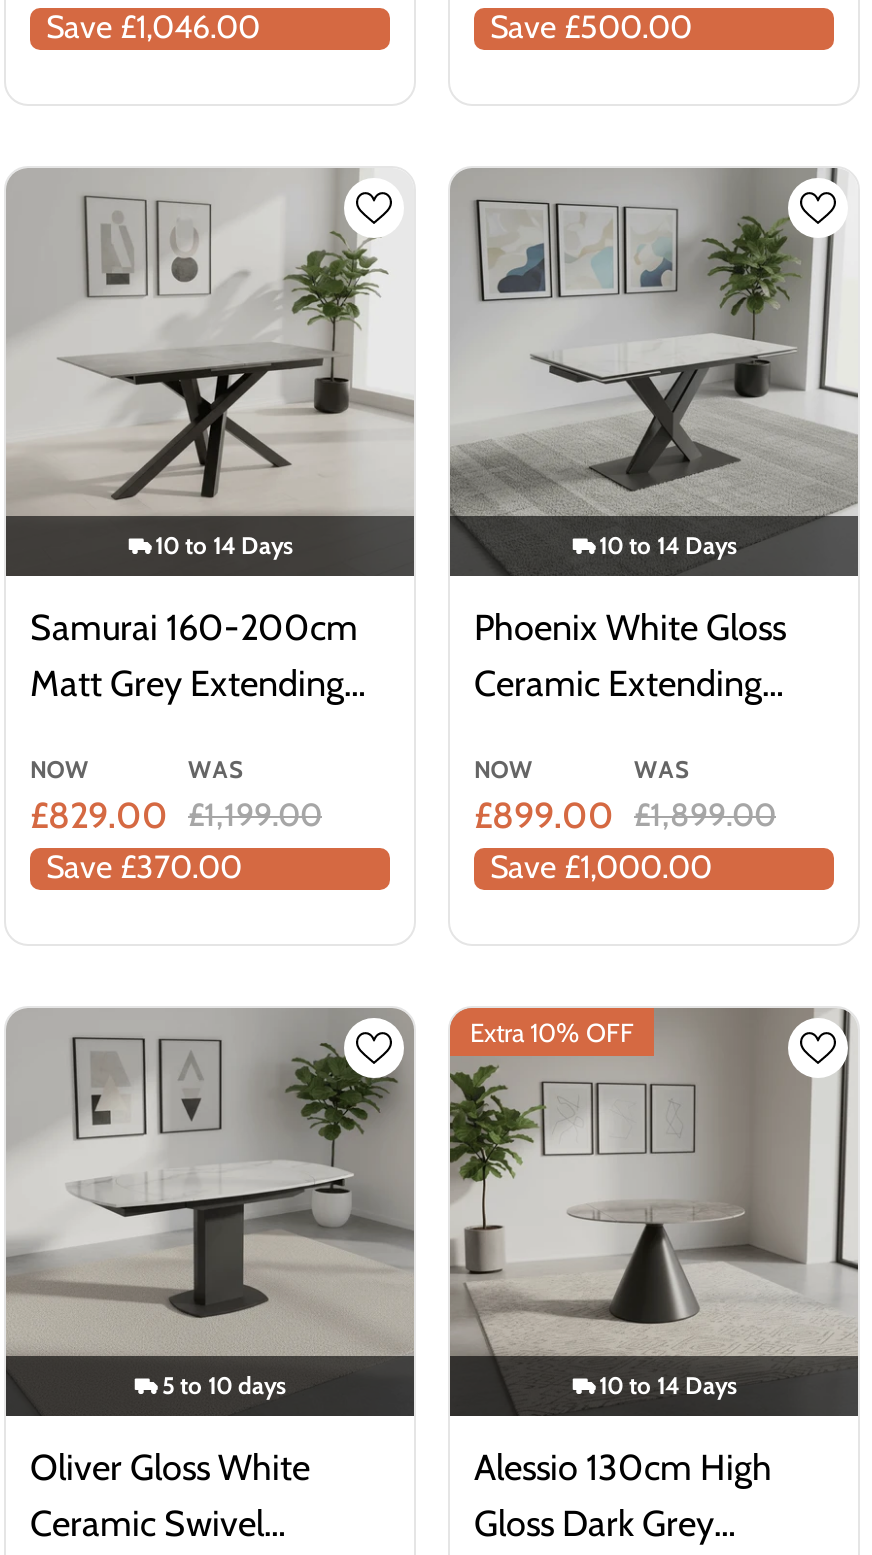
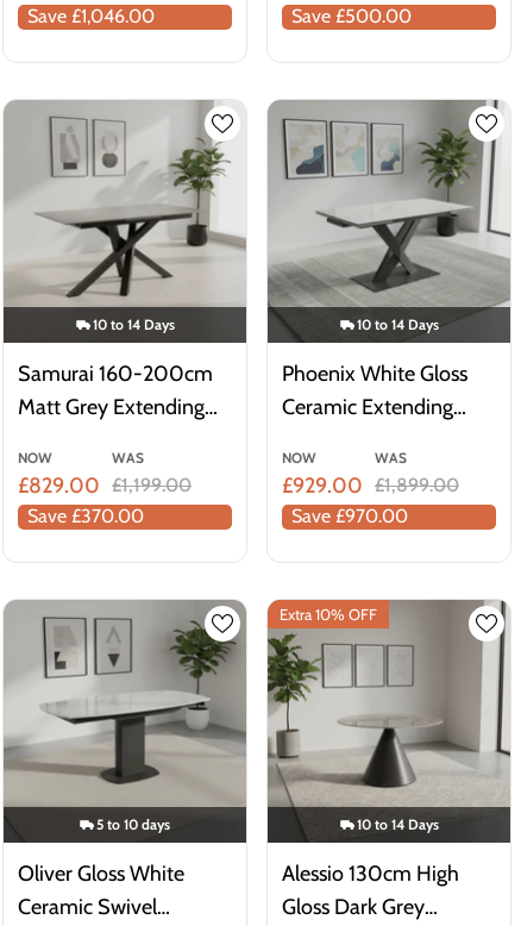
- £899.00 £1,899.00
+ £929.00 £1,899.00

- Save £1,000.00
+ Save £970.00
